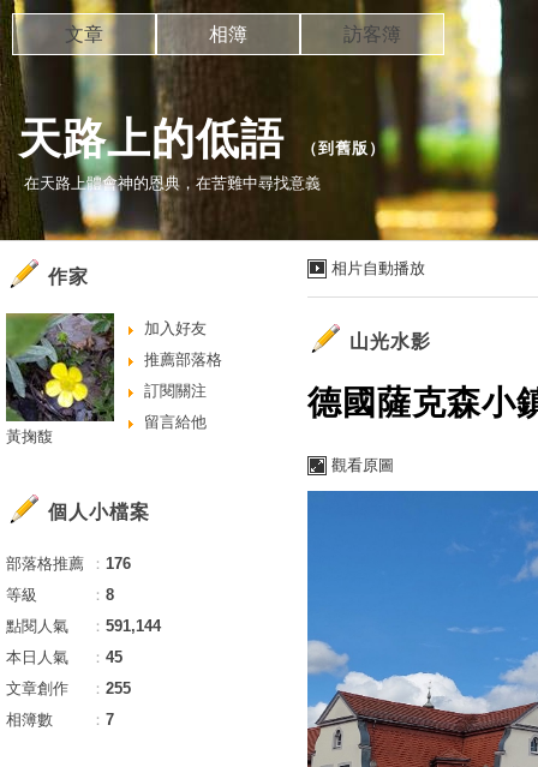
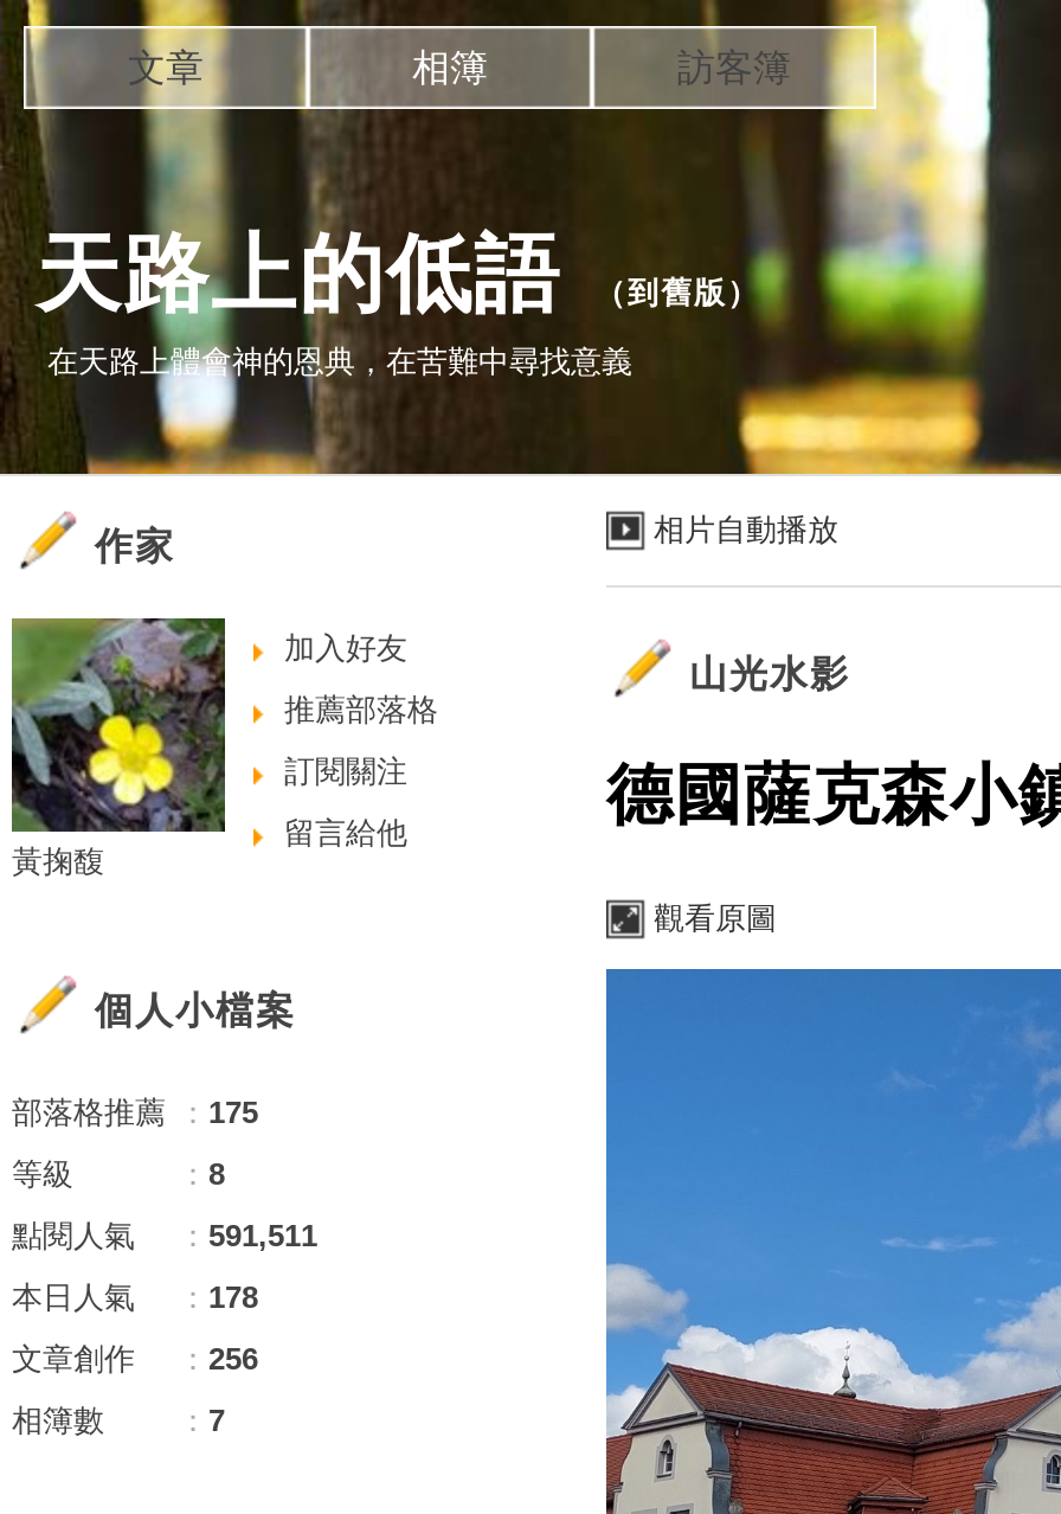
- 部落格推薦 ：176
+ 部落格推薦 ：175

- 點閱人氣 ：591,144
+ 點閱人氣 ：591,511

- 本日人氣 ：45
+ 本日人氣 ：178

- 文章創作 ：255
+ 文章創作 ：256
